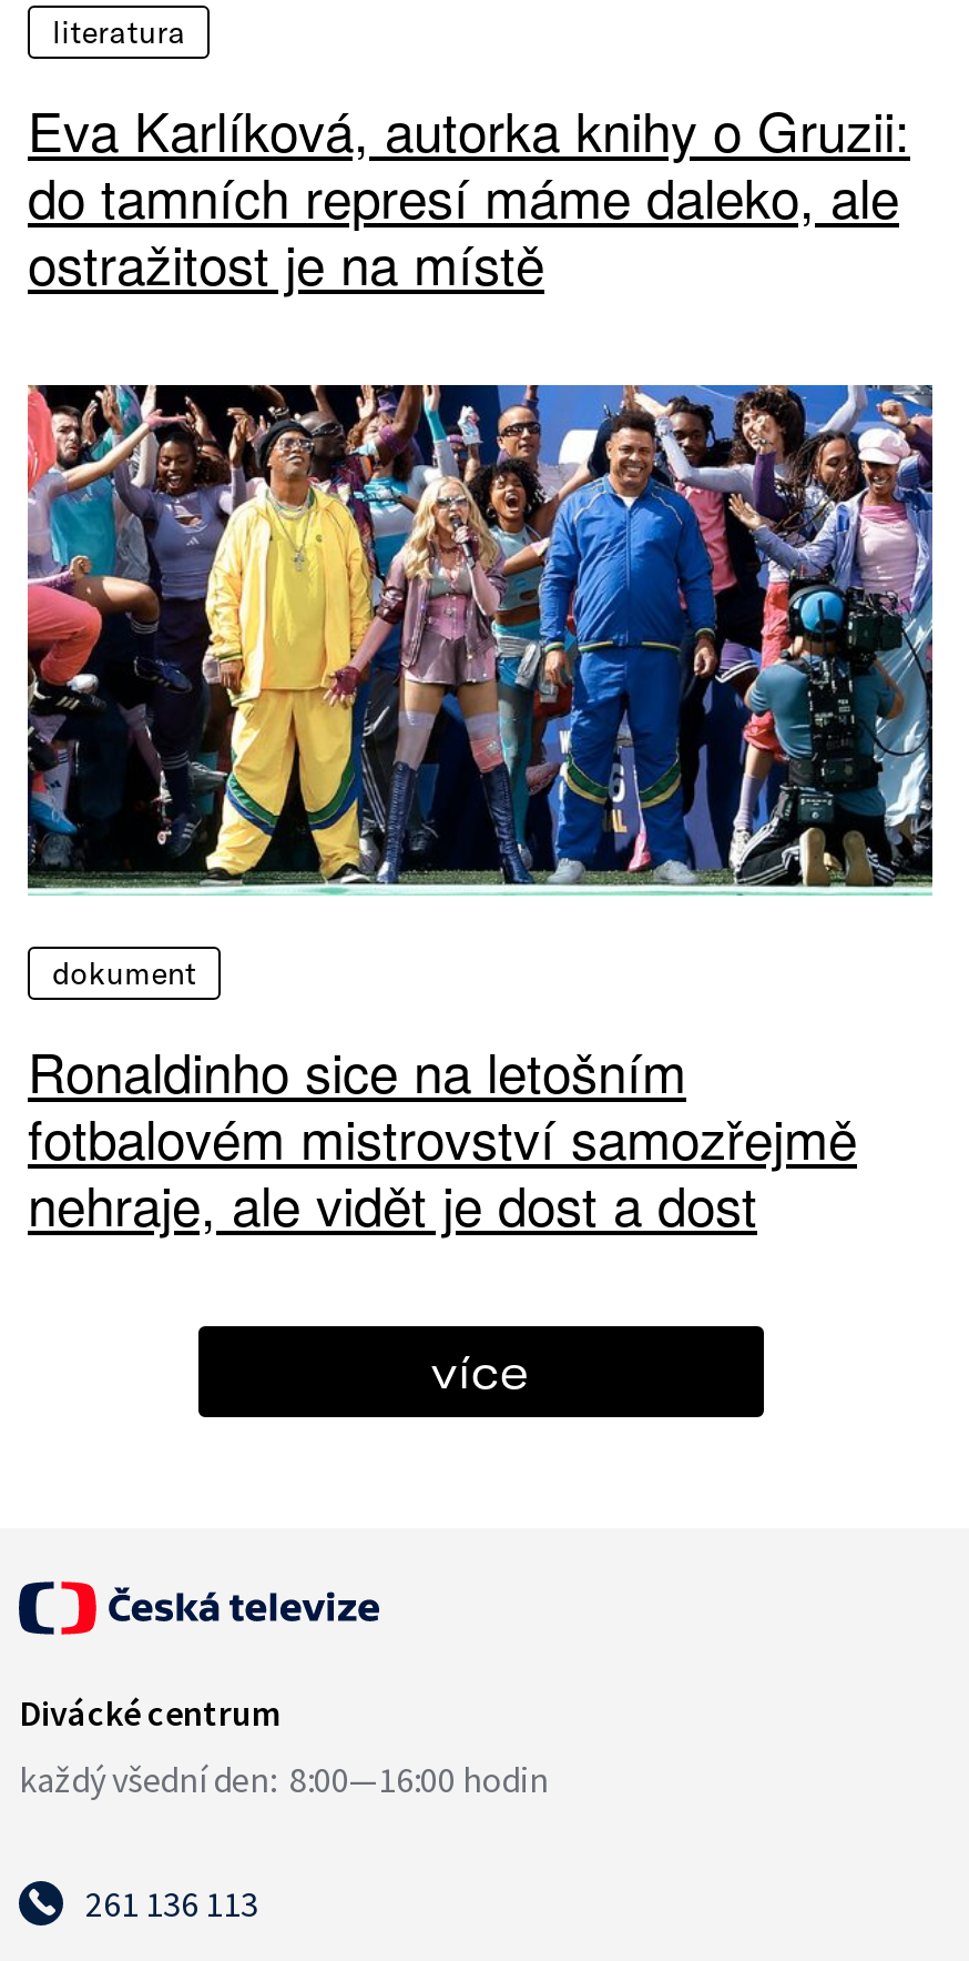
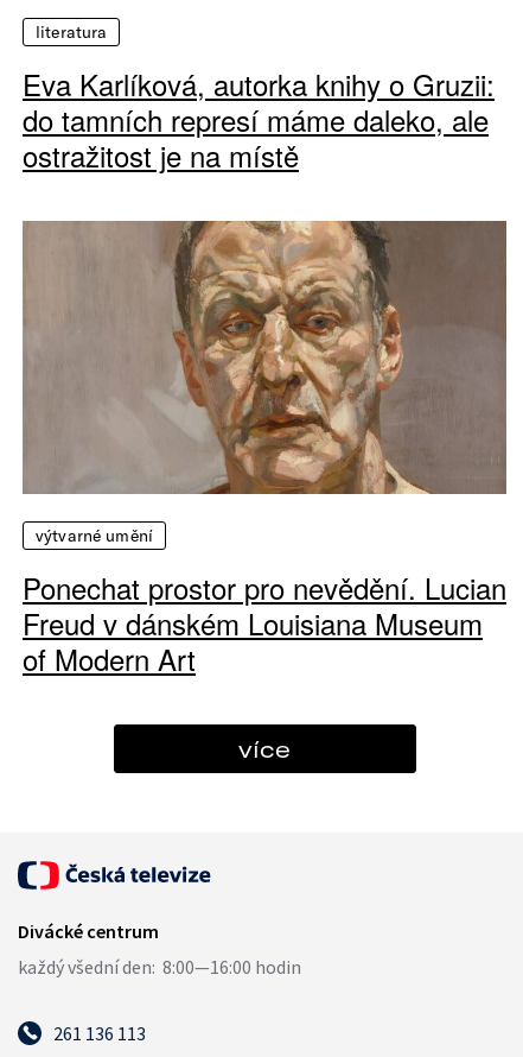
- [image]
- dokument
+ [image]
+ výtvarné umění

- Ronaldinho sice na letošním
- fotbalovém mistrovství samozřejmě
- nehraje, ale vidět je dost a dost
+ Ponechat prostor pro nevědění. Lucian
+ Freud v dánském Louisiana Museum
+ of Modern Art
